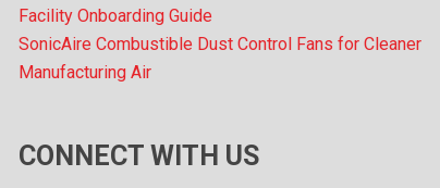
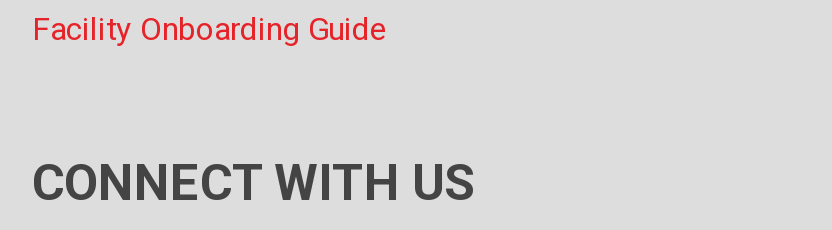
- SonicAire Combustible Dust Control Fans for Cleaner
- Manufacturing Air
